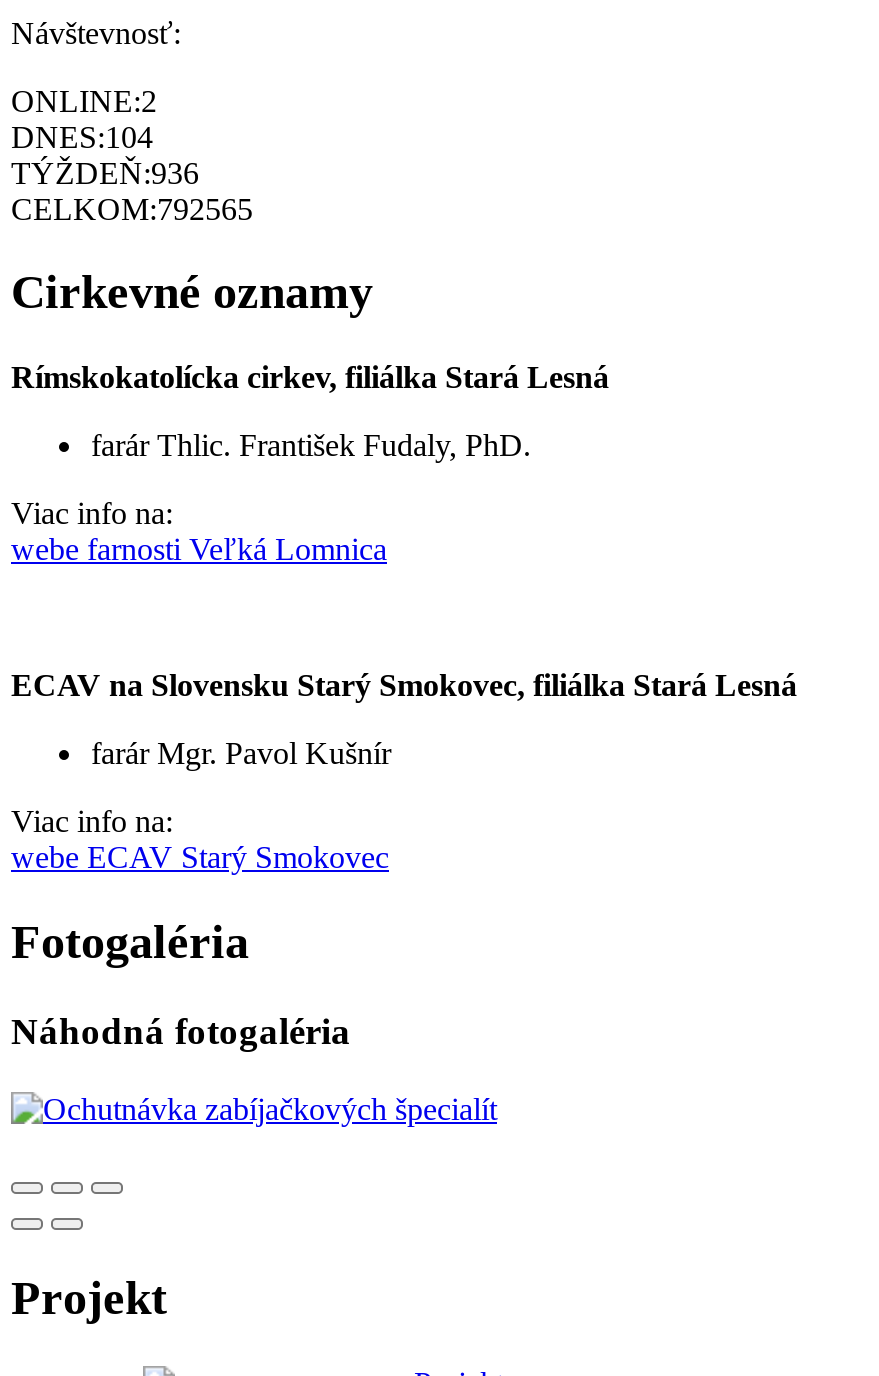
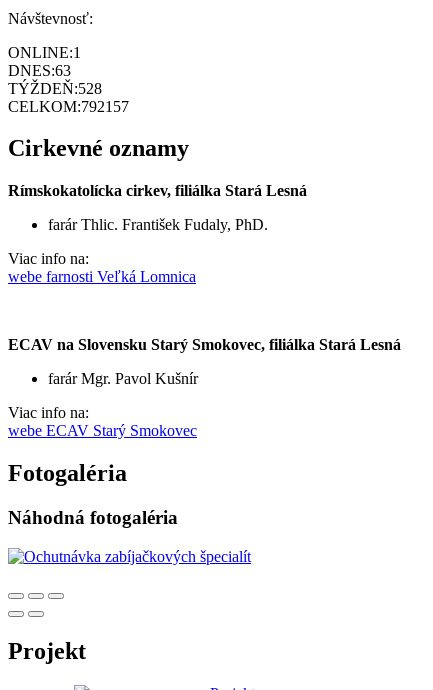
- ONLINE:2
+ ONLINE:1

- DNES:104
+ DNES:63

- TÝŽDEŇ:936
+ TÝŽDEŇ:528

- CELKOM:792565
+ CELKOM:792157
